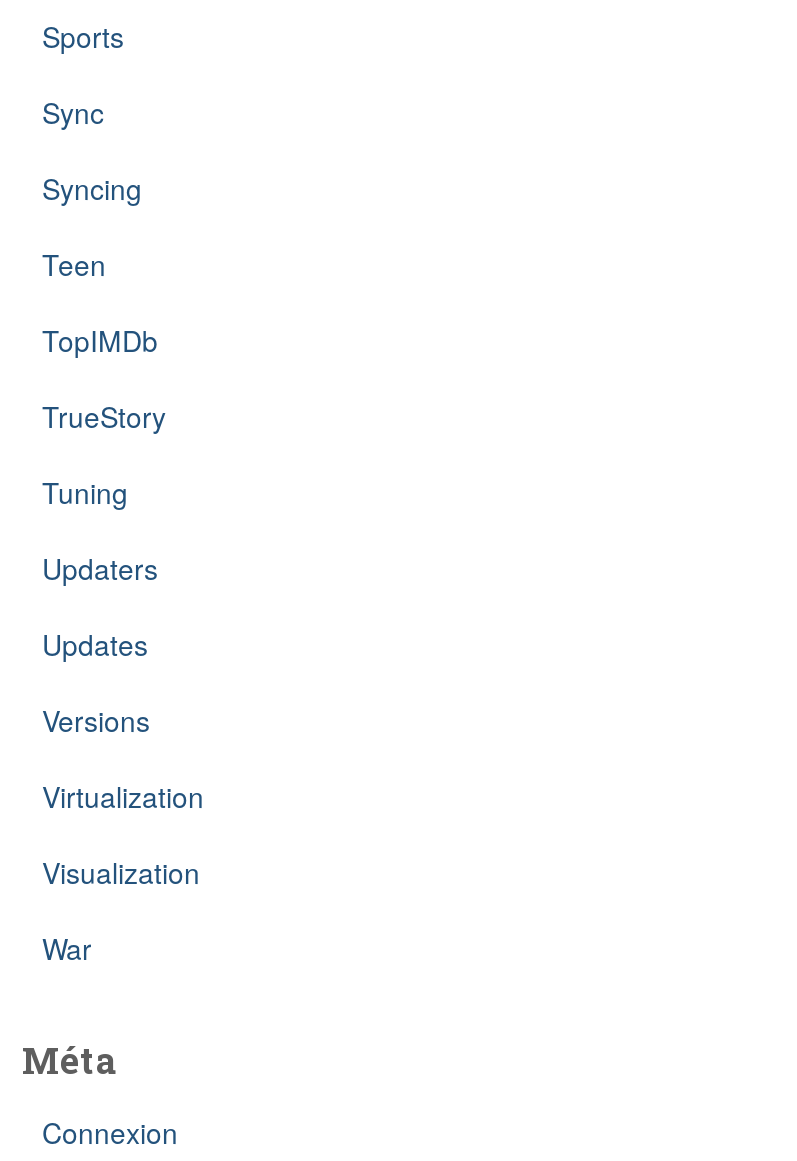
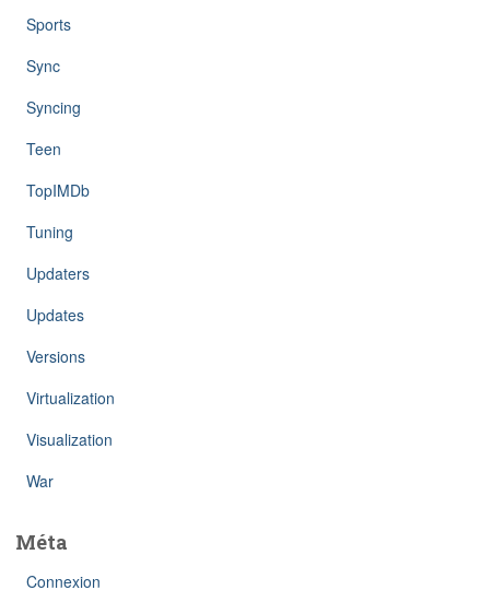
- TrueStory
